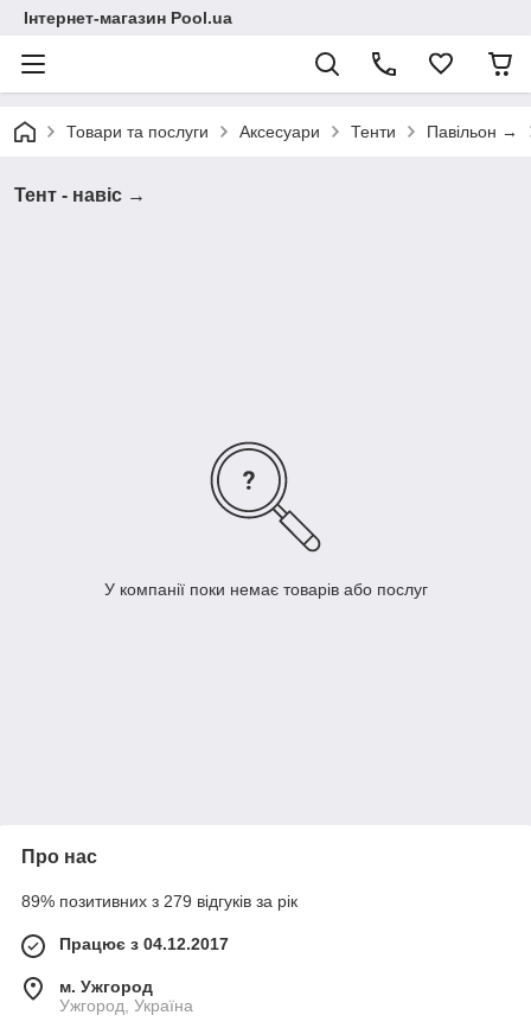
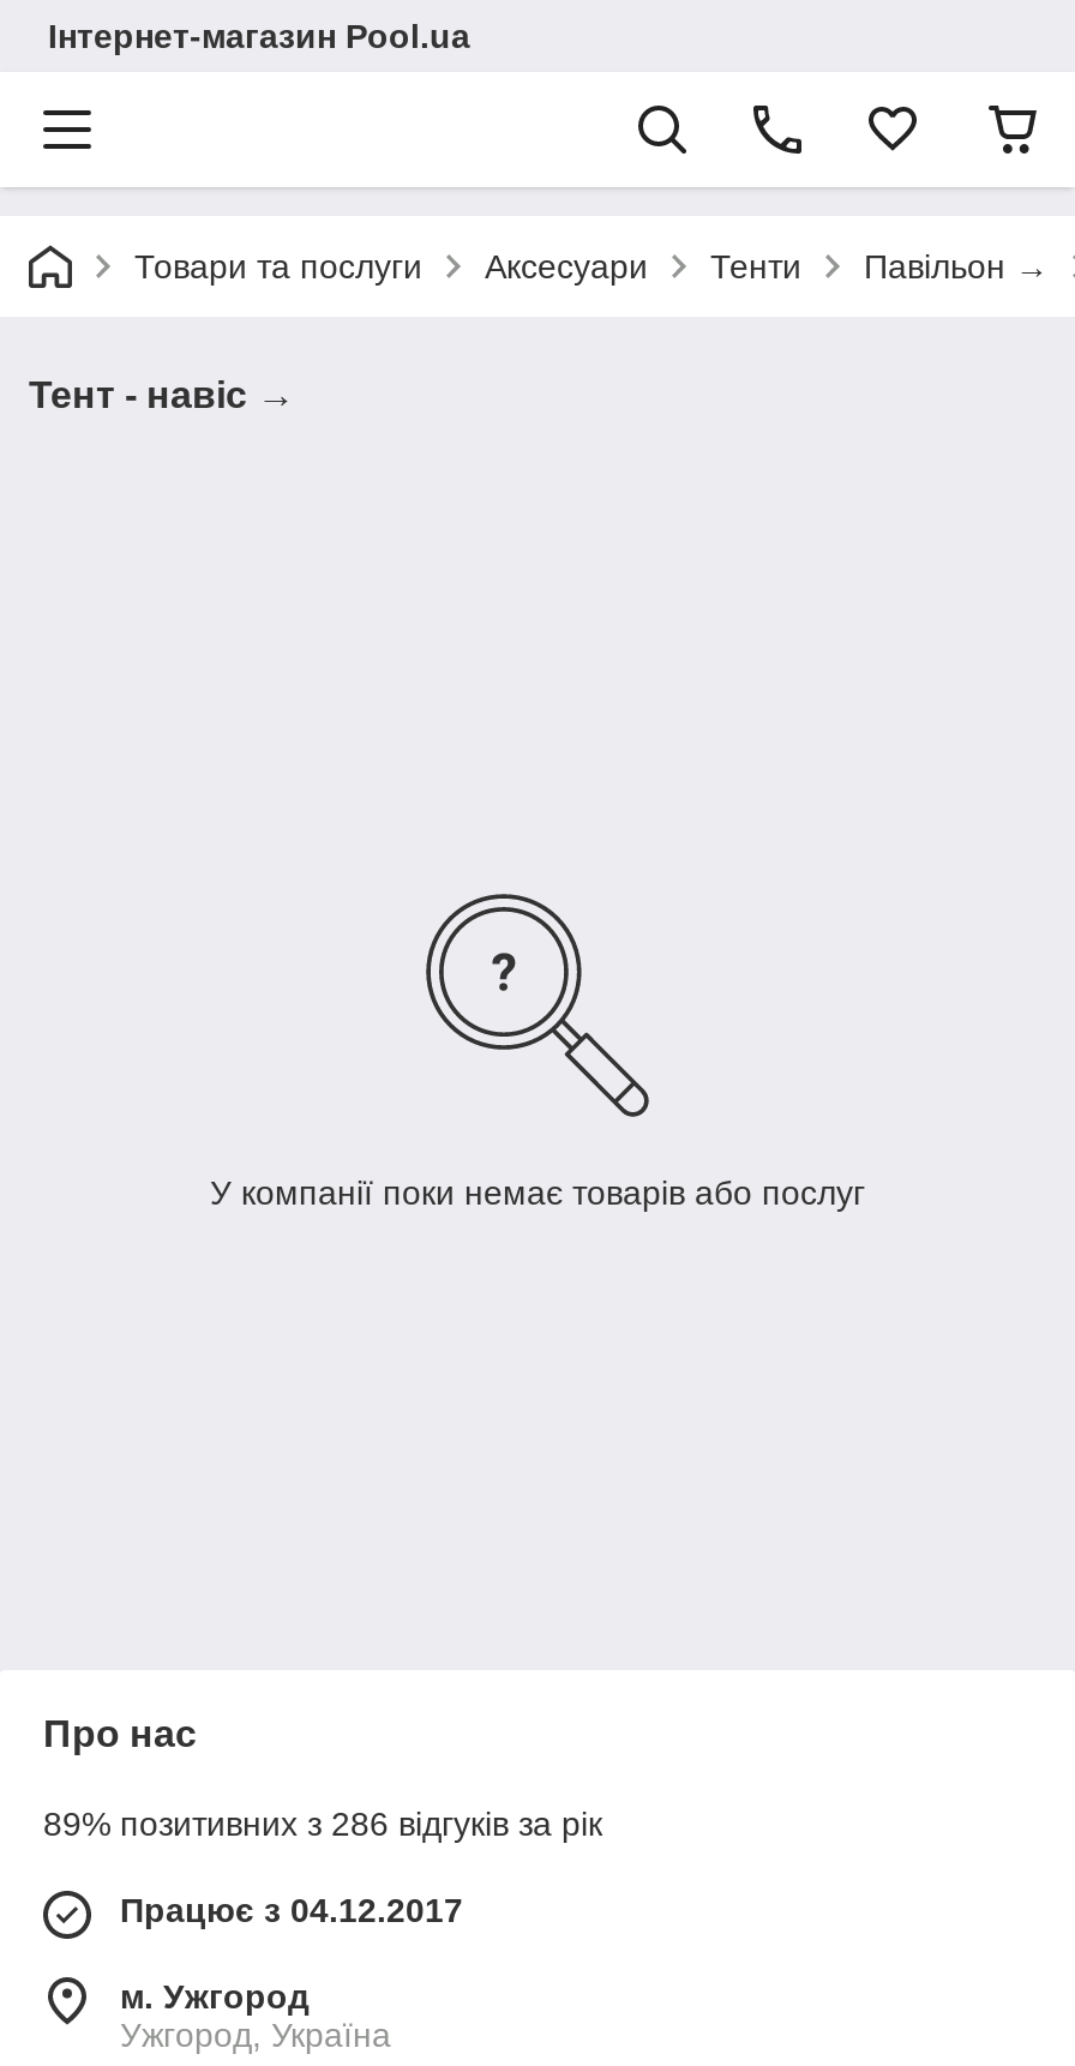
- 89% позитивних з 279 відгуків за рік
+ 89% позитивних з 286 відгуків за рік
